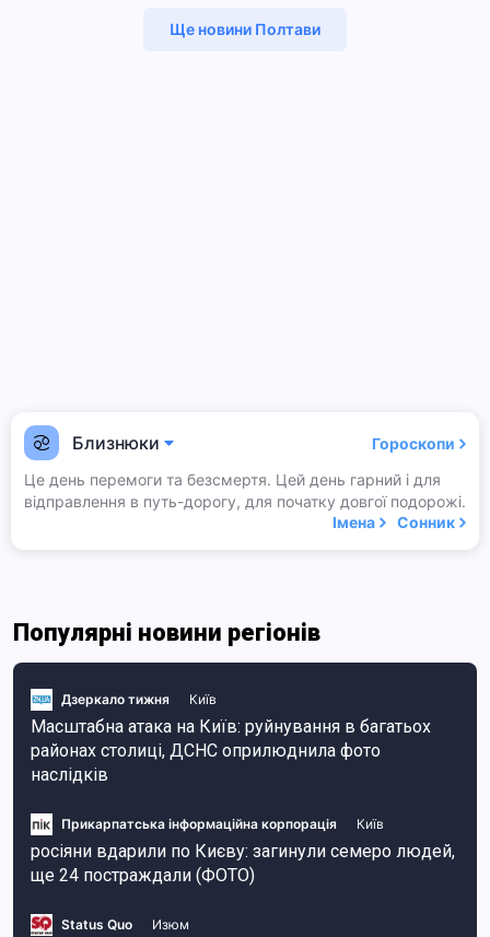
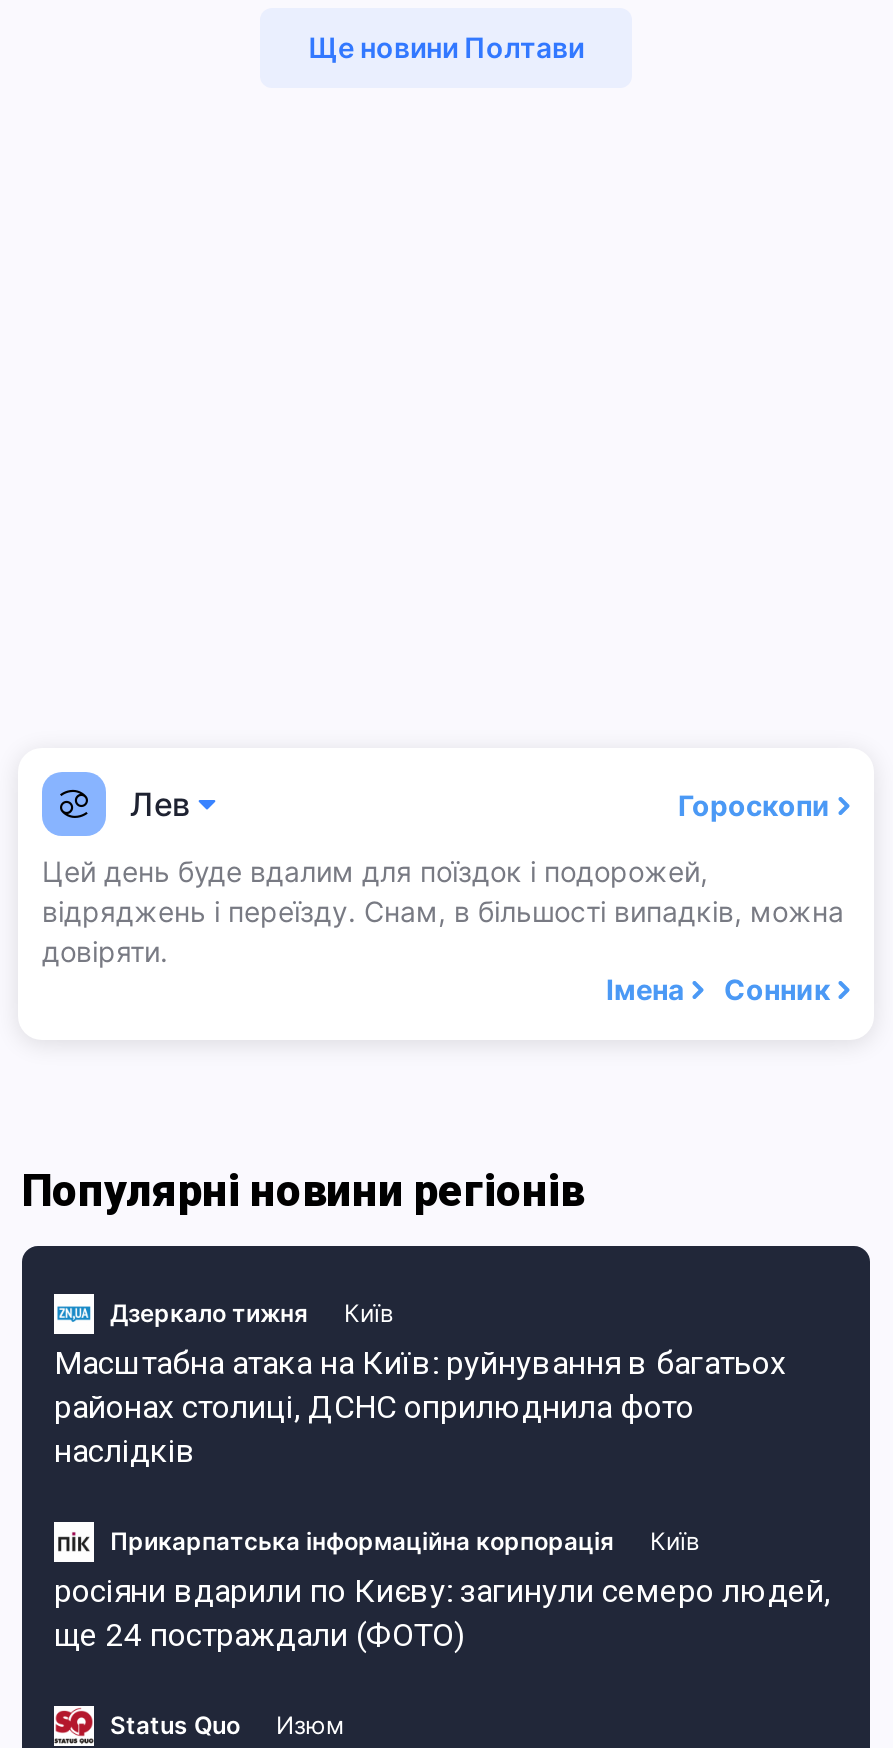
- Близнюки
+ Лев

- Це день перемоги та безсмертя. Цей день гарний і для
- відправлення в путь-дорогу, для початку довгої подорожі.
+ Цей день буде вдалим для поїздок і подорожей,
+ відряджень і переїзду. Снам, в більшості випадків, можна
+ довіряти.
